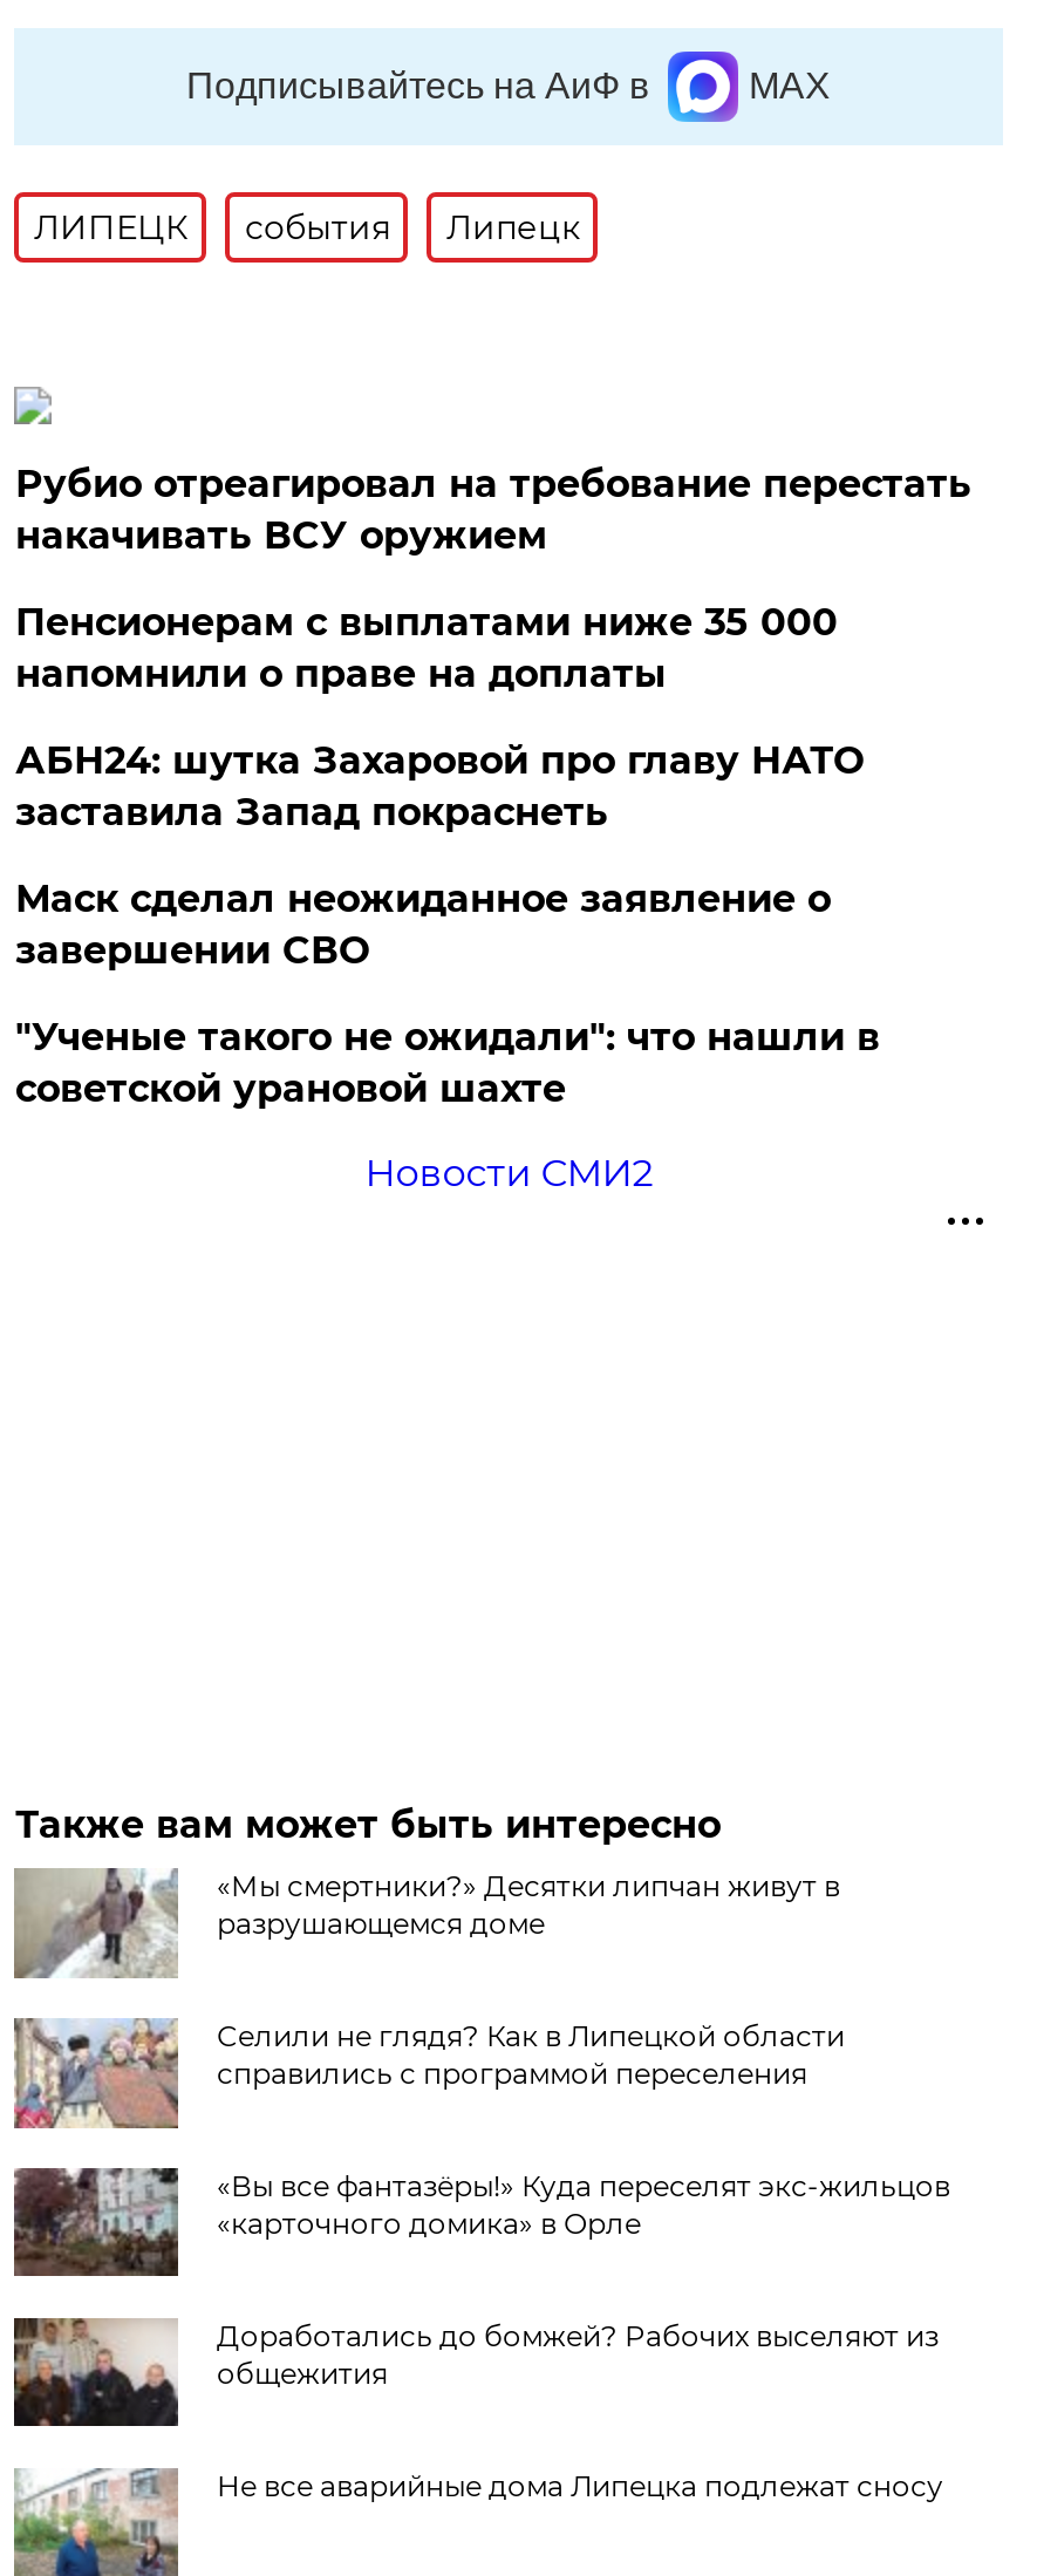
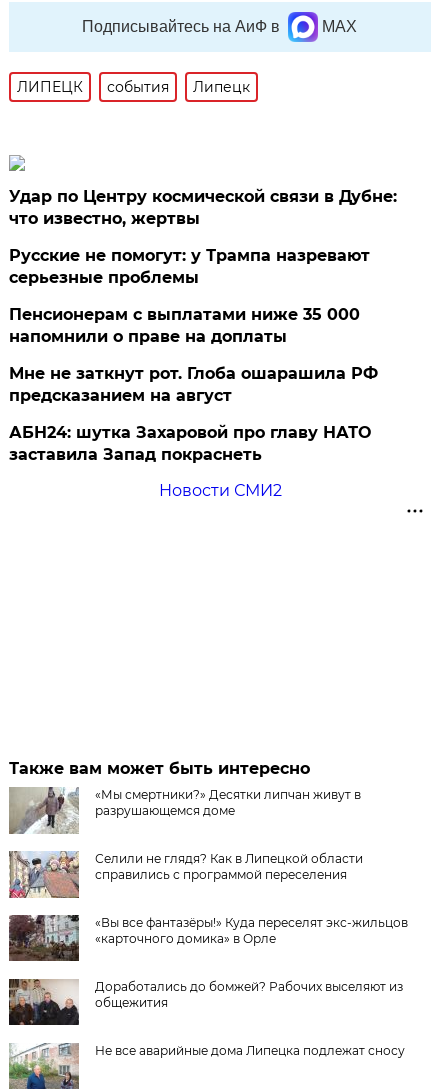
- Рубио отреагировал на требование перестать
- накачивать ВСУ оружием
+ Удар по Центру космической связи в Дубне:
+ что известно, жертвы
+ Русские не помогут: у Трампа назревают
+ серьезные проблемы

moved down: Пенсионерам с выплатами ниже 35 000 | напомнили о праве на доплаты

+ Мне не заткнут рот. Глоба ошарашила РФ
+ предсказанием на август

moved down: АБН24: шутка Захаровой про главу НАТО | заставила Запад покраснеть

- Маск сделал неожиданное заявление о
- завершении СВО
- "Ученые такого не ожидали": что нашли в
- советской урановой шахте
